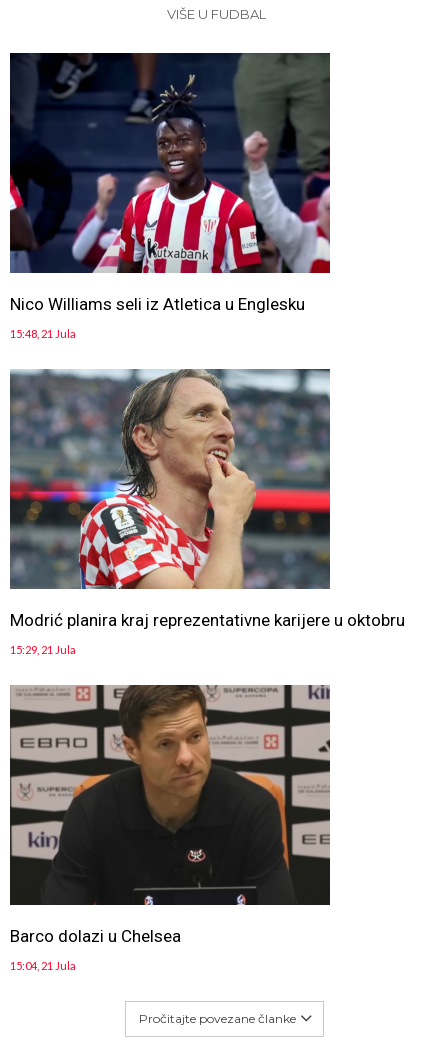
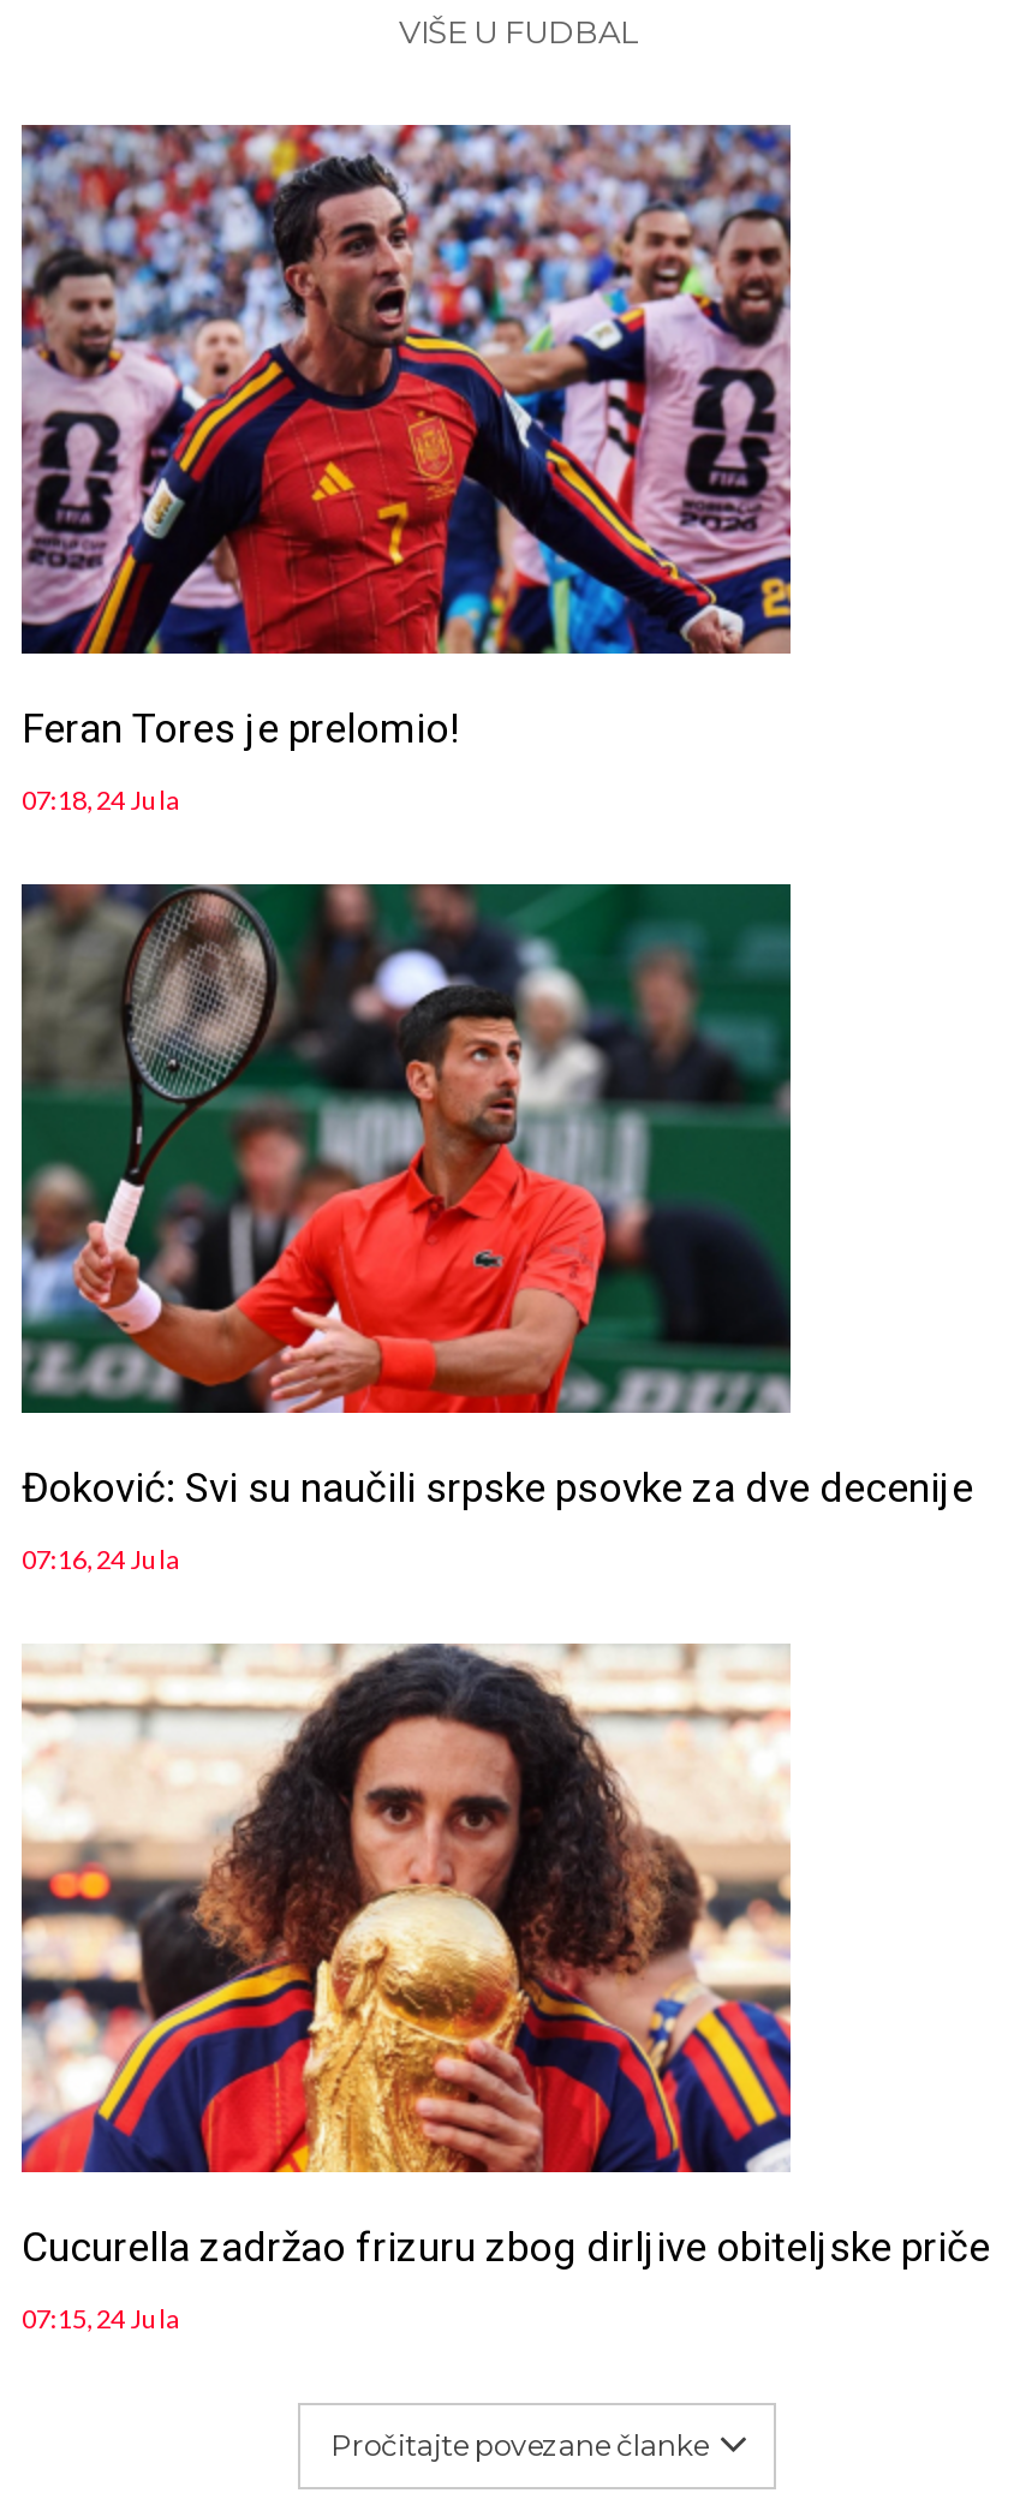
- [image]
- Nico Williams seli iz Atletica u Englesku
+ [image]
+ Feran Tores je prelomio!

- 15:48, 21 Jula
+ 07:18, 24 Jula

- [image]
- Modrić planira kraj reprezentativne karijere u oktobru
+ [image]
+ Đoković: Svi su naučili srpske psovke za dve decenije

- 15:29, 21 Jula
+ 07:16, 24 Jula

- [image]
- Barco dolazi u Chelsea
+ [image]
+ Cucurella zadržao frizuru zbog dirljive obiteljske priče

- 15:04, 21 Jula
+ 07:15, 24 Jula
